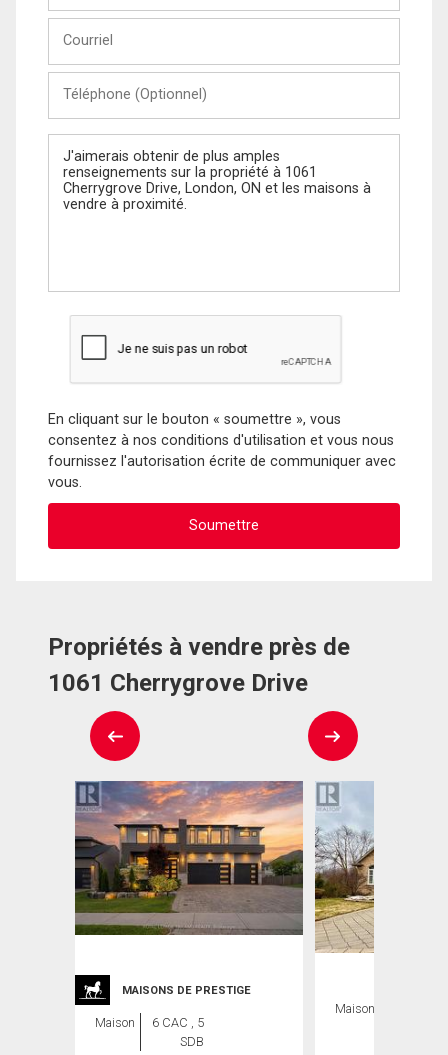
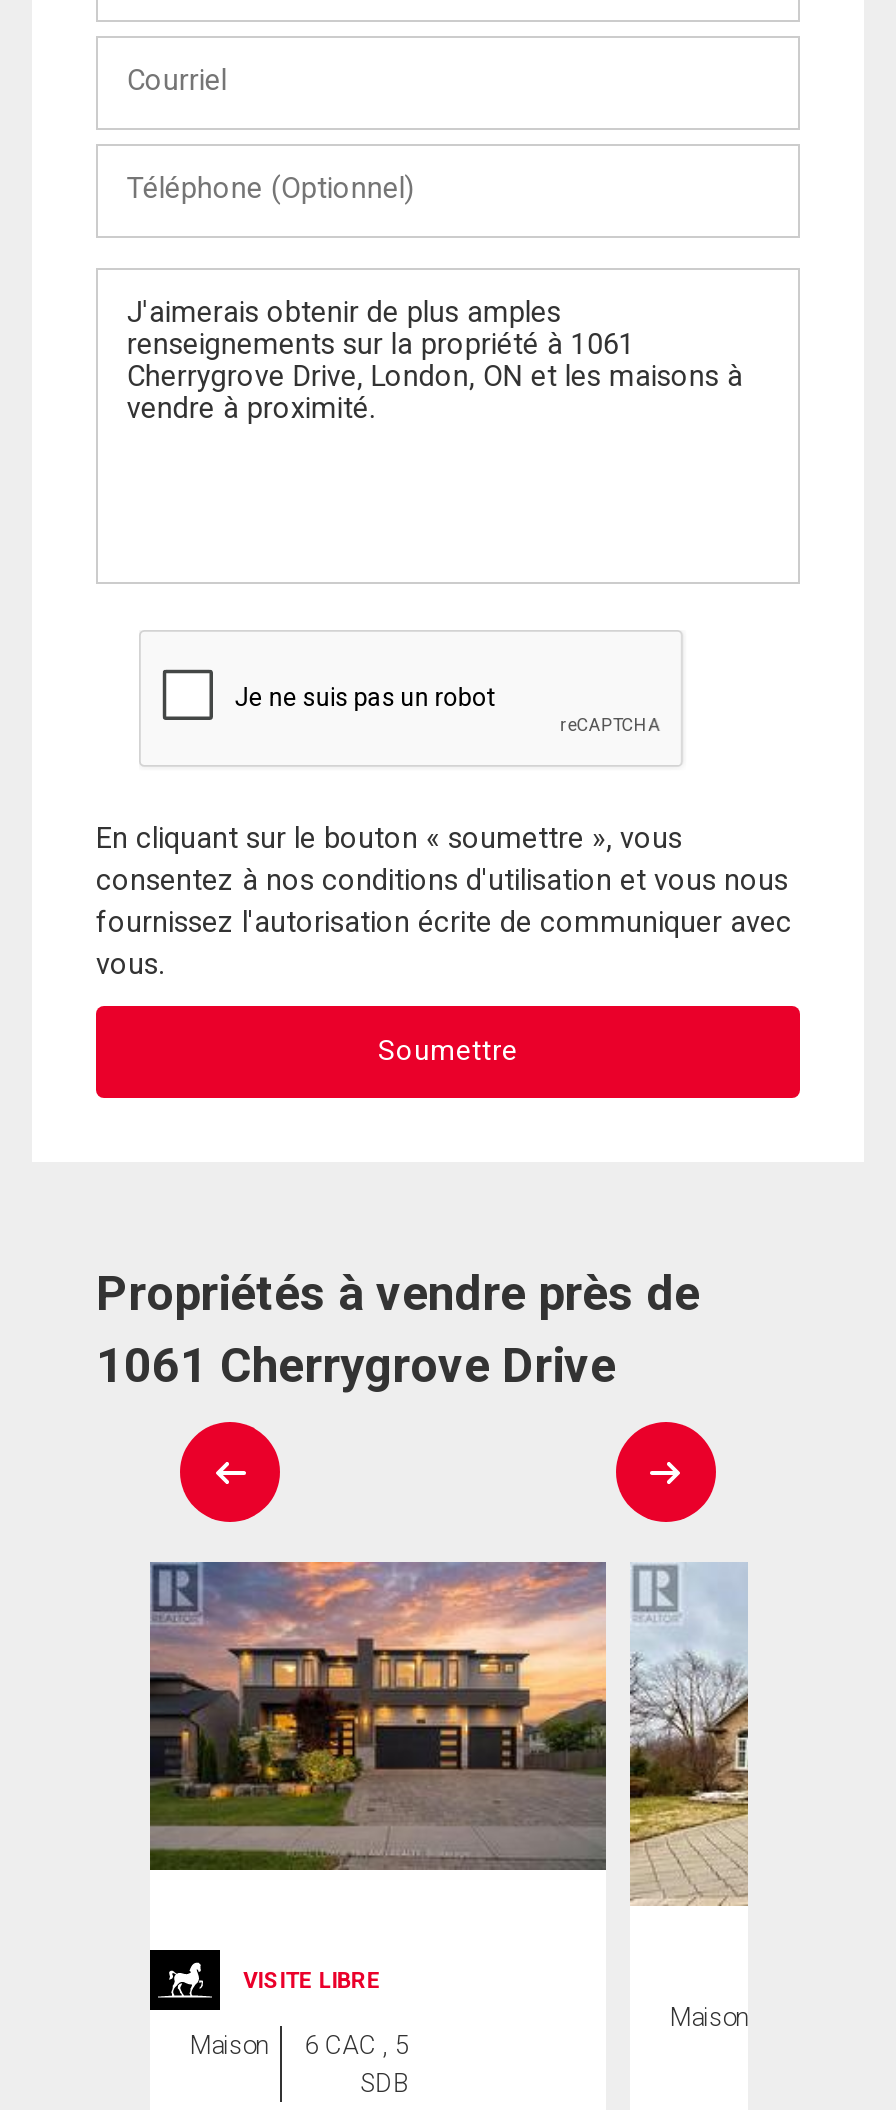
- MAISONS DE PRESTIGE
+ VISITE LIBRE
